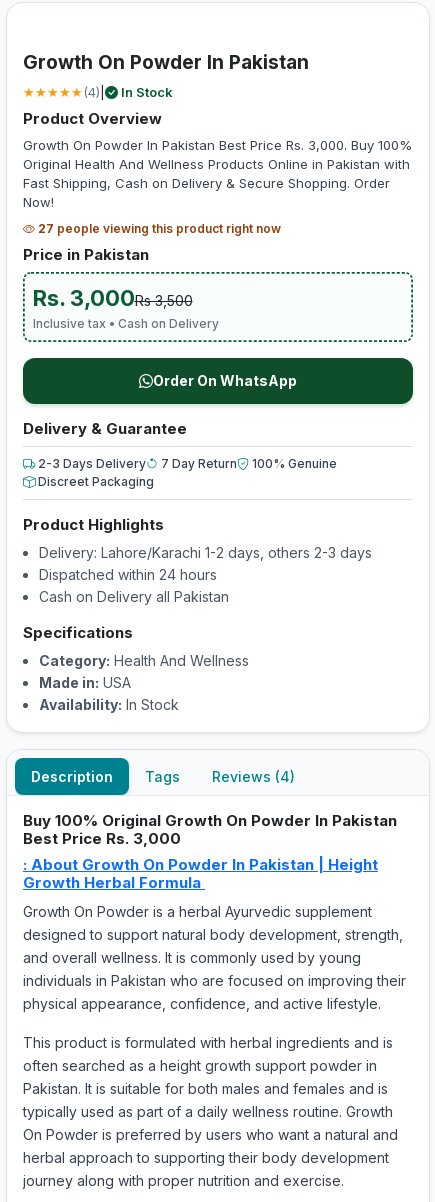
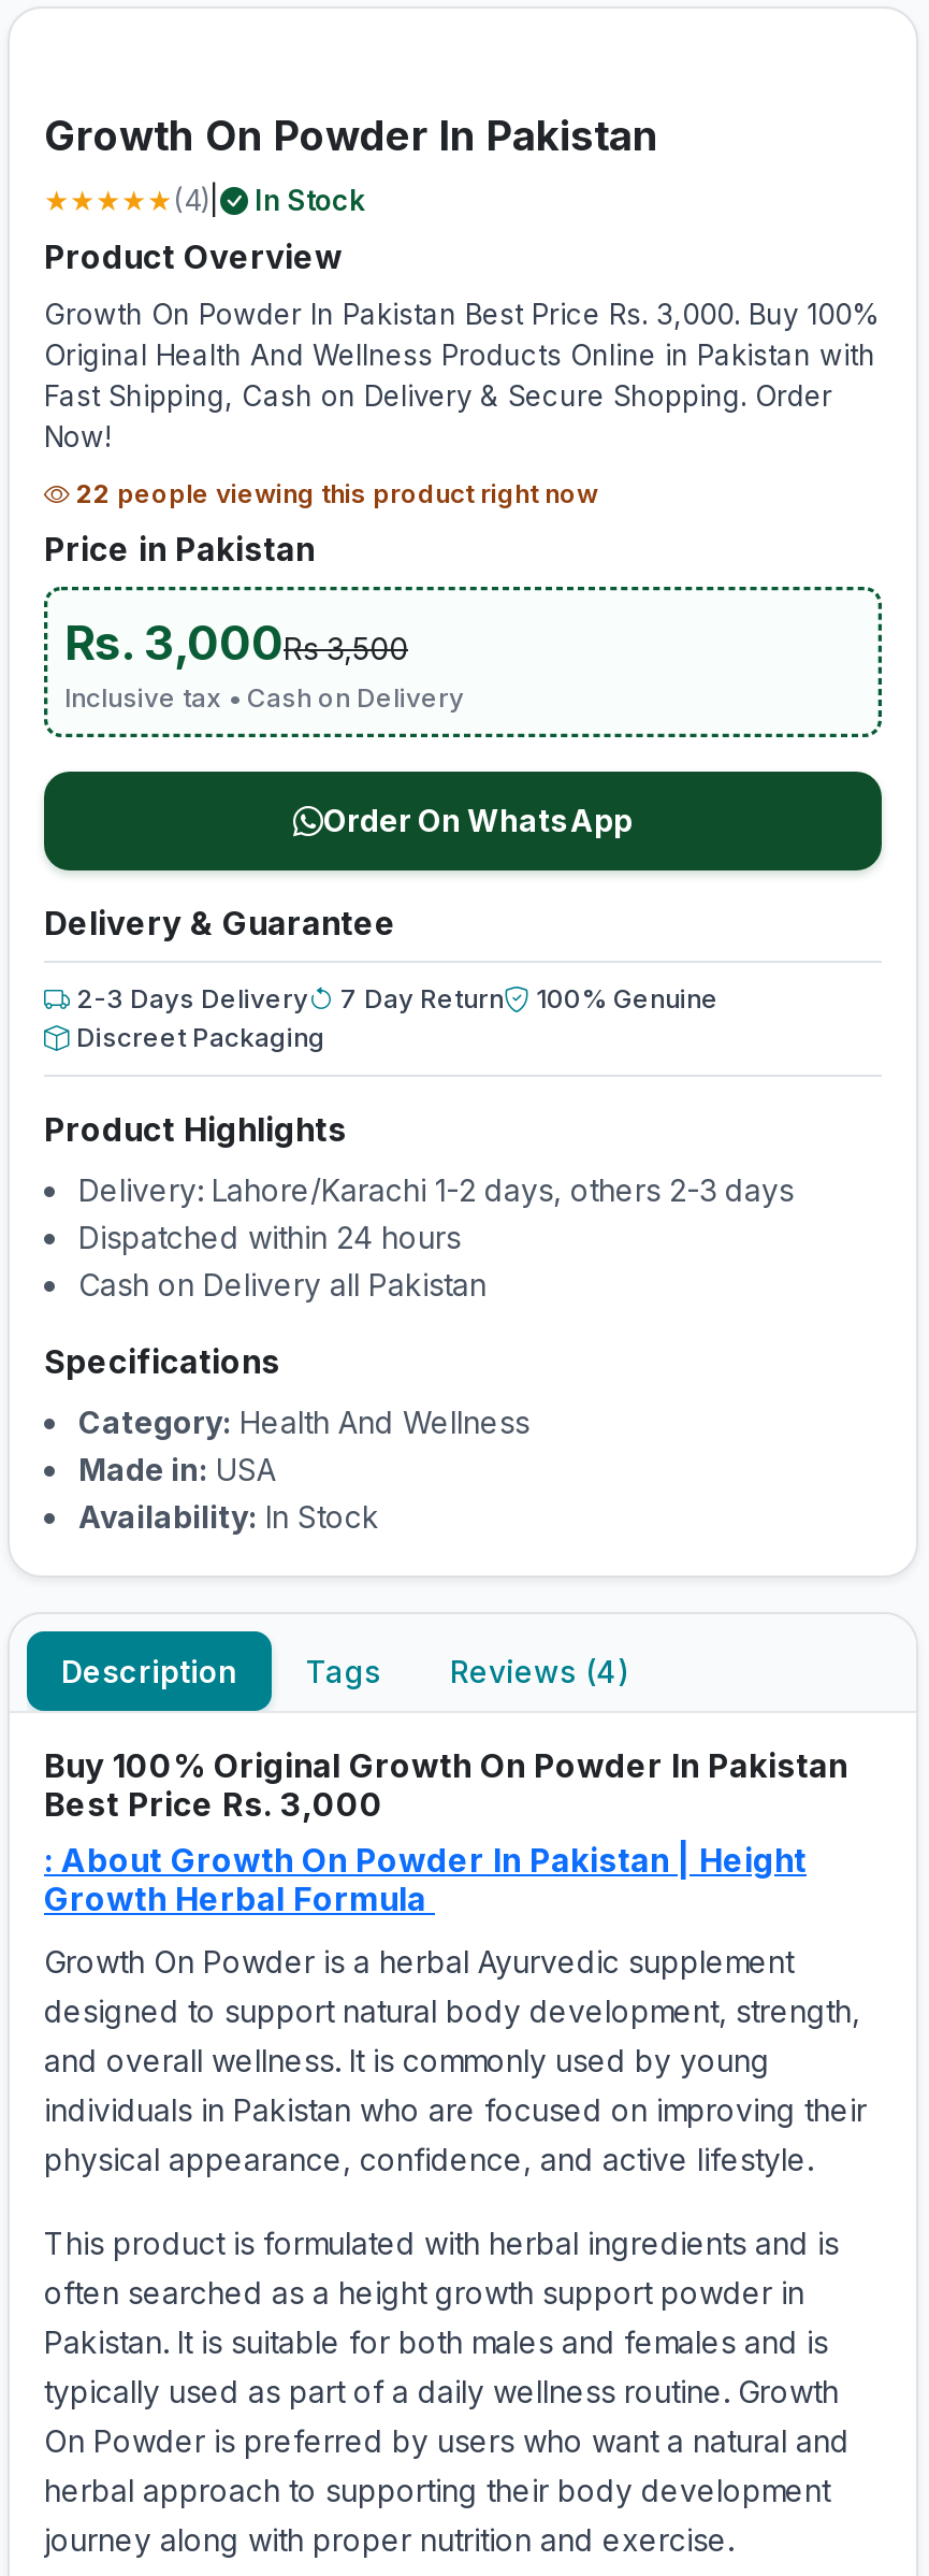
- 27 people viewing this product right now
+ 22 people viewing this product right now
